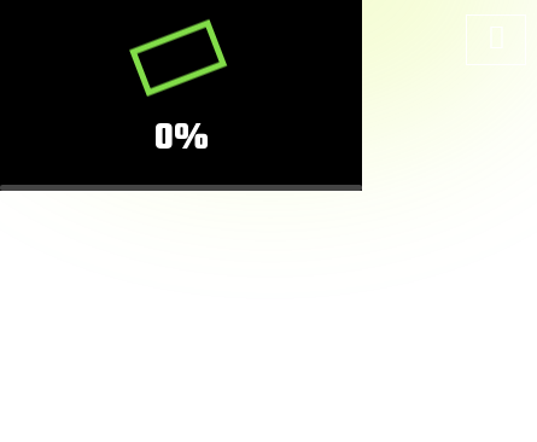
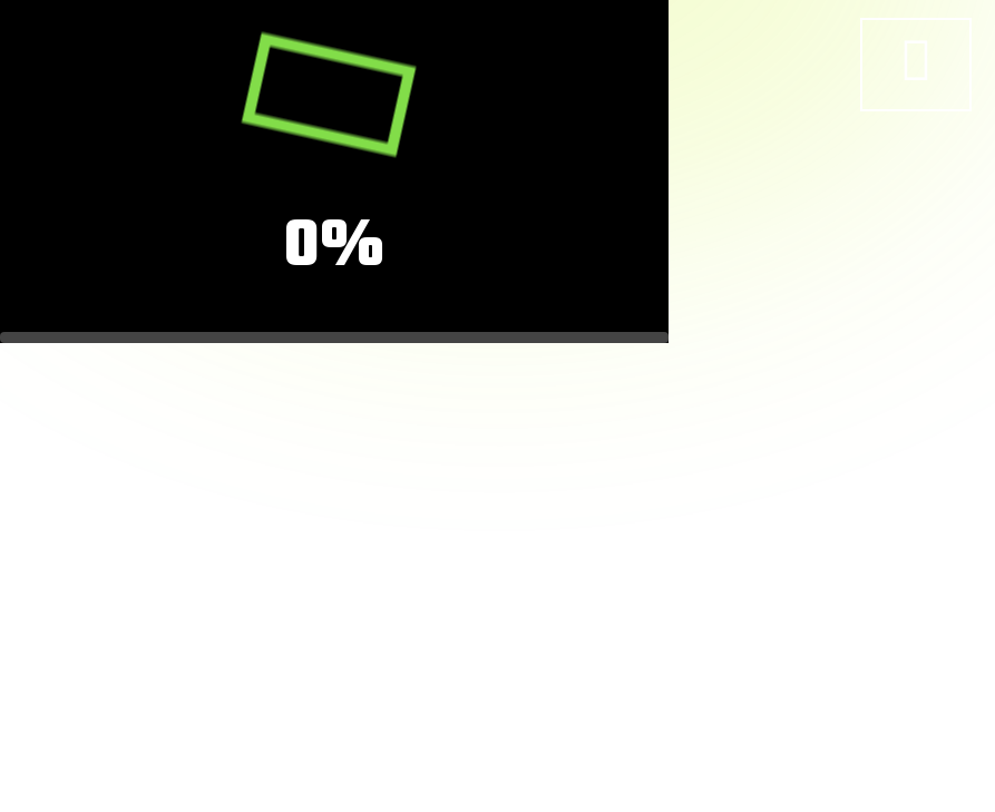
- [image]
+ [image]
